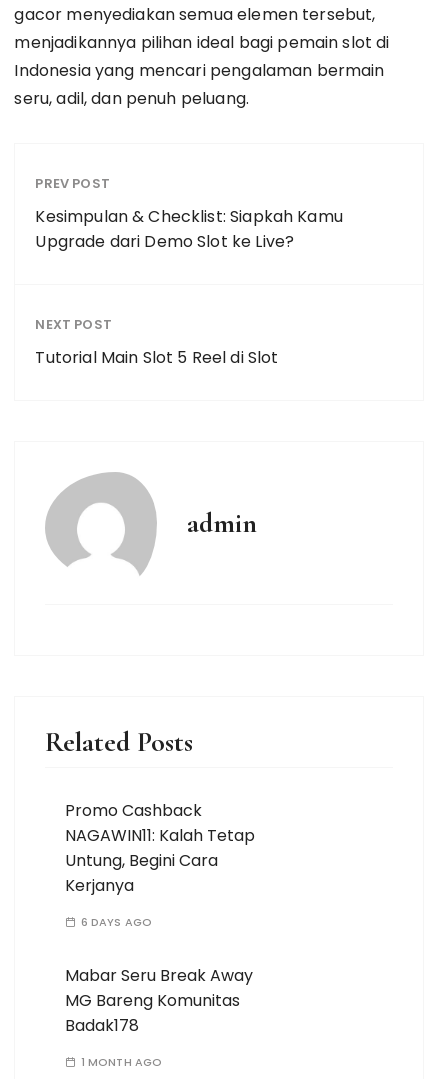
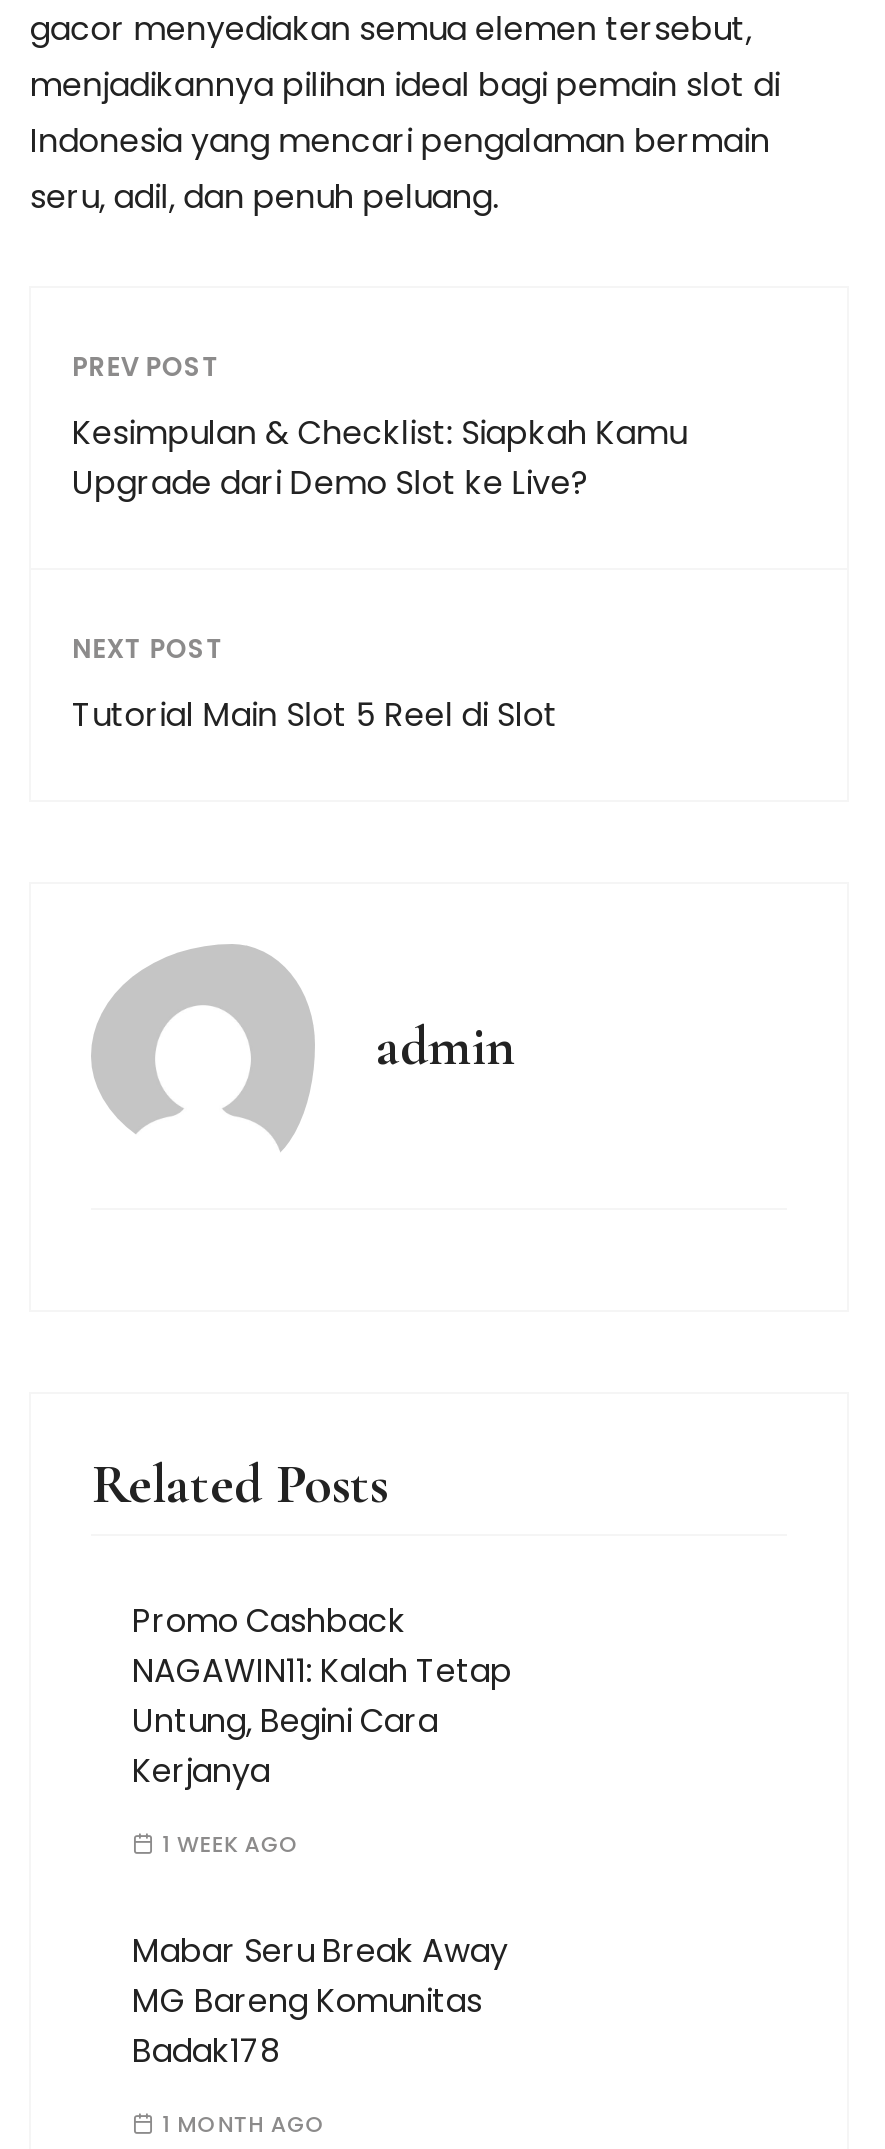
- 6 DAYS AGO
+ 1 WEEK AGO
